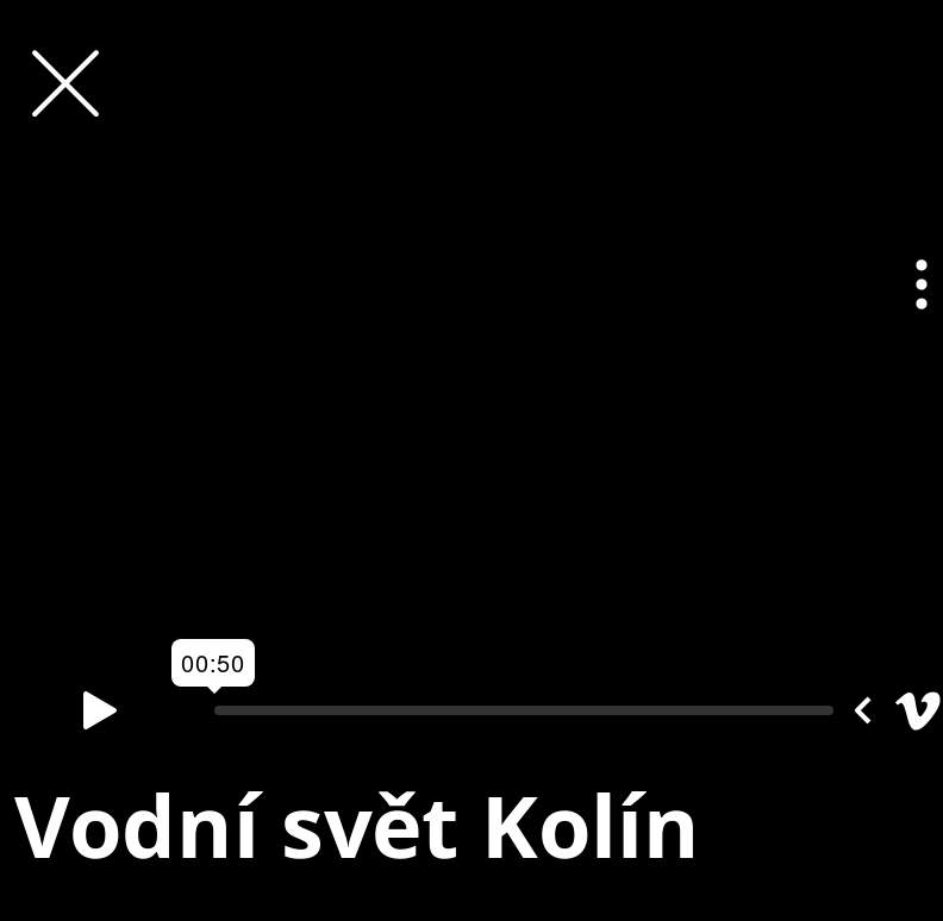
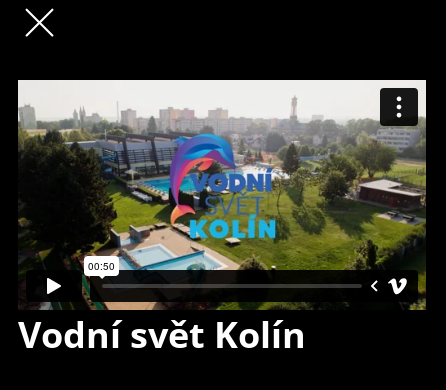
+ [image]
